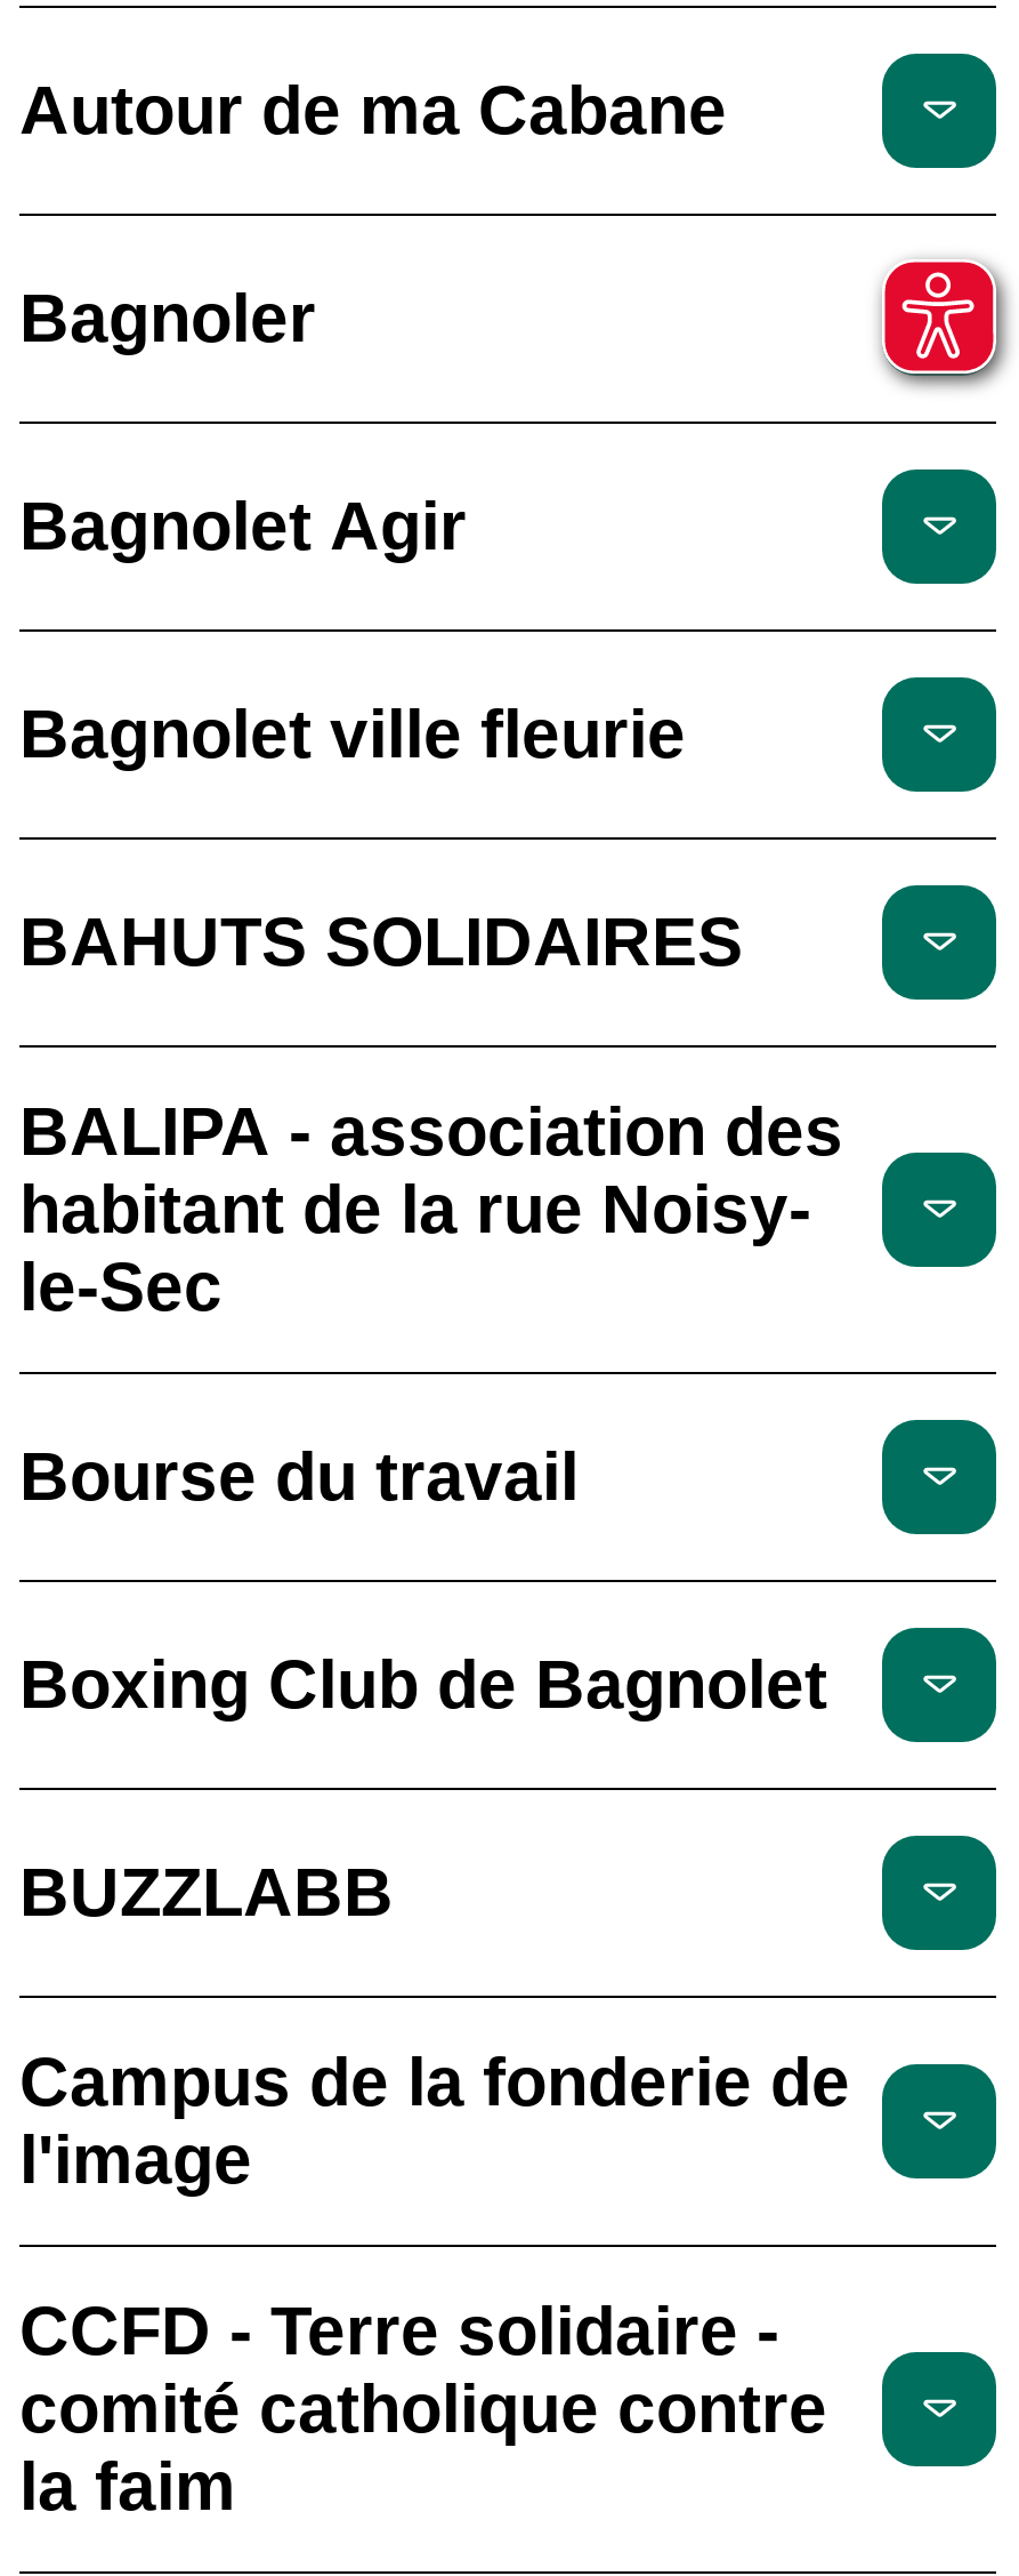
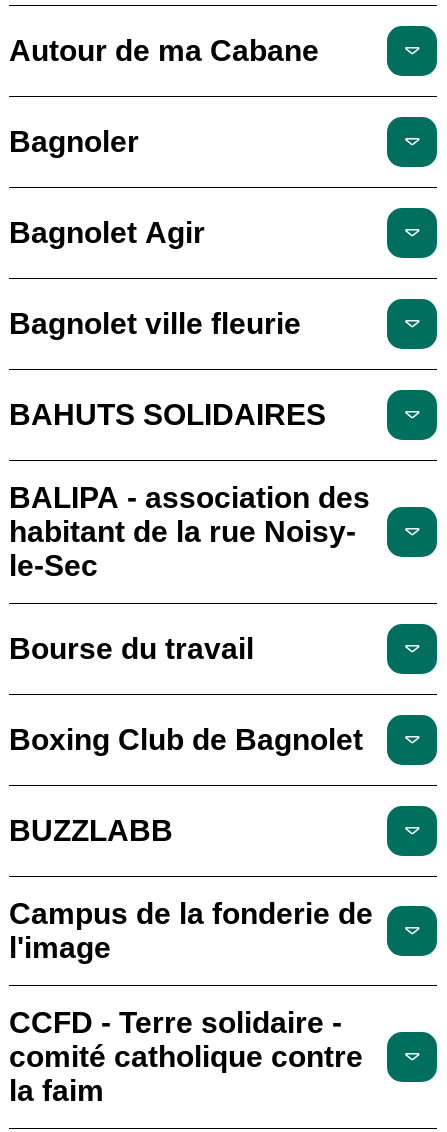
- [image]
+ [image]
